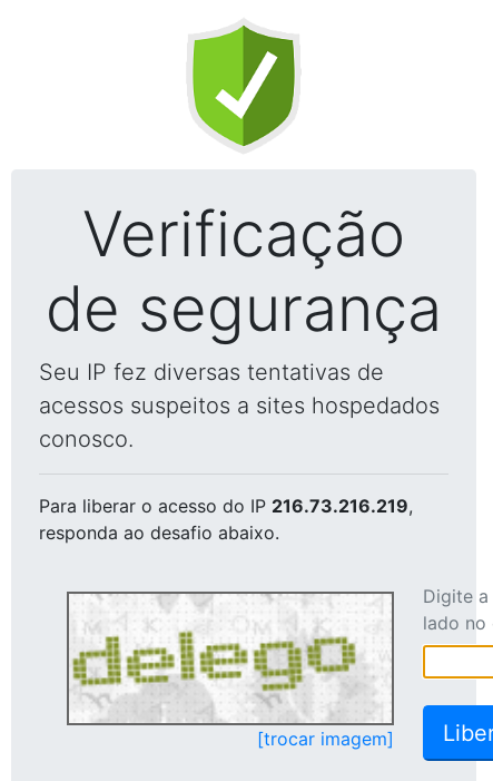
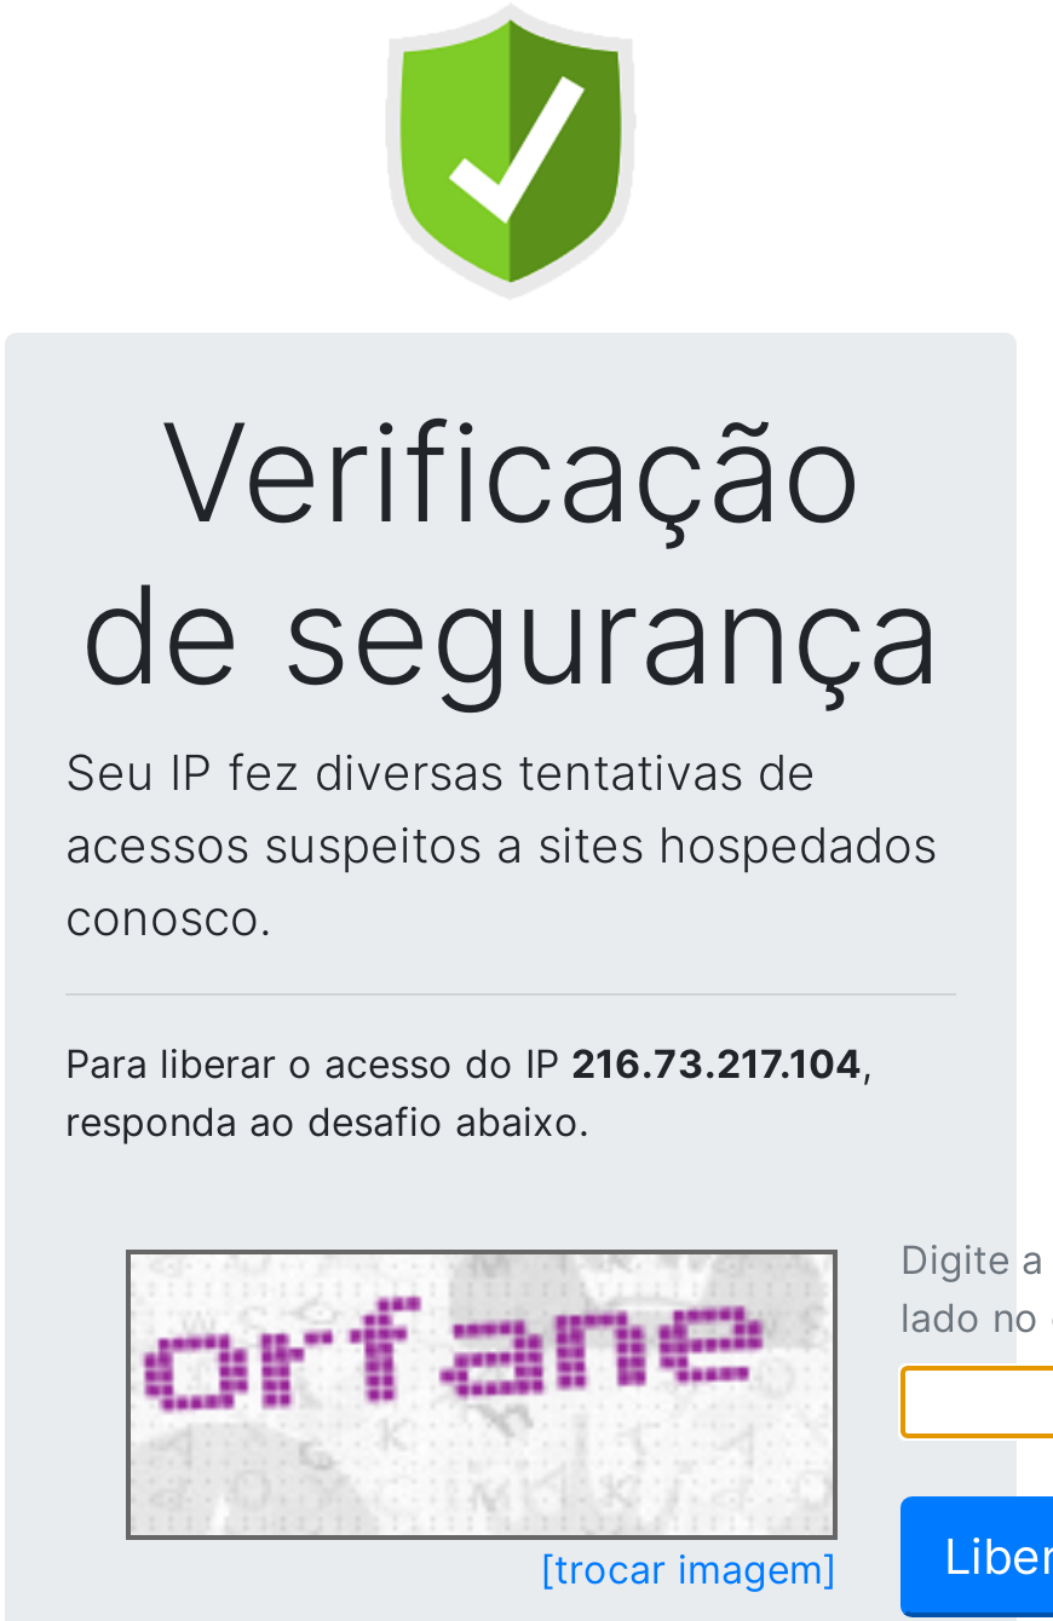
- Para liberar o acesso do IP 216.73.216.219,
+ Para liberar o acesso do IP 216.73.217.104,

- [image]
+ [image]
